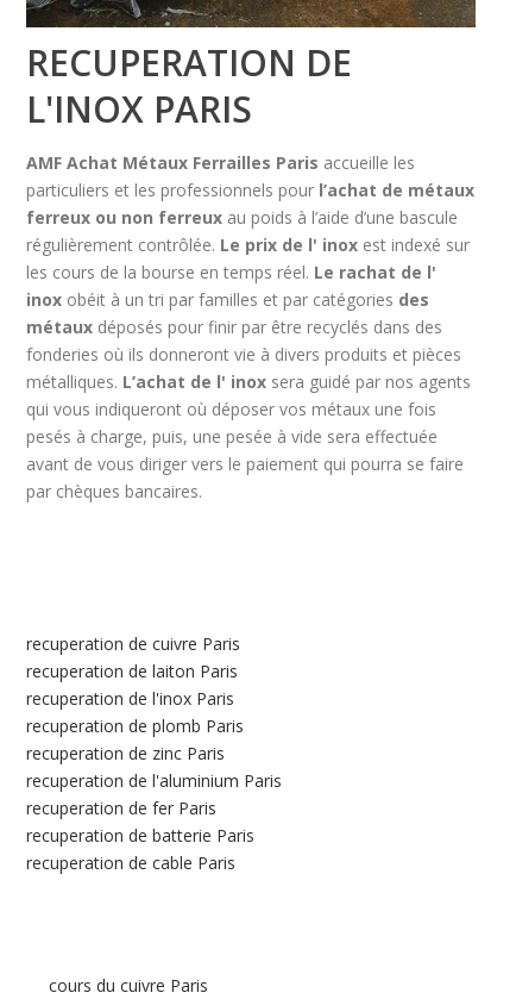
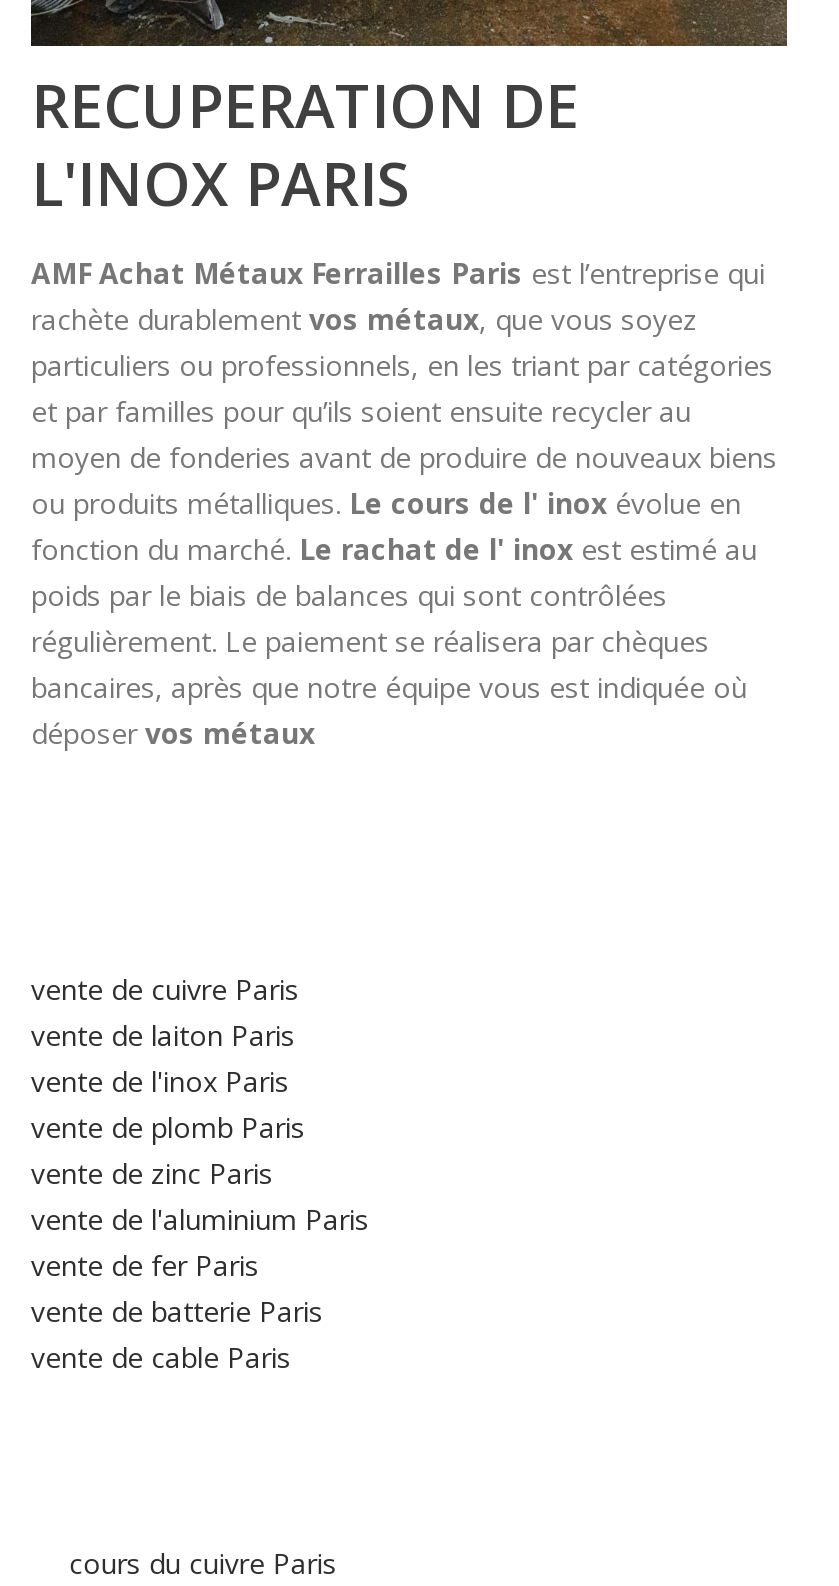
- AMF Achat Métaux Ferrailles Paris accueille les
- particuliers et les professionnels pour l’achat de métaux
- ferreux ou non ferreux au poids à l’aide d’une bascule
- régulièrement contrôlée. Le prix de l' inox est indexé sur
- les cours de la bourse en temps réel. Le rachat de l'
- inox obéit à un tri par familles et par catégories des
- métaux déposés pour finir par être recyclés dans des
- fonderies où ils donneront vie à divers produits et pièces
- métalliques. L’achat de l' inox sera guidé par nos agents
- qui vous indiqueront où déposer vos métaux une fois
- pesés à charge, puis, une pesée à vide sera effectuée
- avant de vous diriger vers le paiement qui pourra se faire
- par chèques bancaires.
+ AMF Achat Métaux Ferrailles Paris est l’entreprise qui
+ rachète durablement vos métaux, que vous soyez
+ particuliers ou professionnels, en les triant par catégories
+ et par familles pour qu’ils soient ensuite recycler au
+ moyen de fonderies avant de produire de nouveaux biens
+ ou produits métalliques. Le cours de l' inox évolue en
+ fonction du marché. Le rachat de l' inox est estimé au
+ poids par le biais de balances qui sont contrôlées
+ régulièrement. Le paiement se réalisera par chèques
+ bancaires, après que notre équipe vous est indiquée où
+ déposer vos métaux

- recuperation de cuivre Paris
- recuperation de laiton Paris
- recuperation de l'inox Paris
- recuperation de plomb Paris
- recuperation de zinc Paris
- recuperation de l'aluminium Paris
- recuperation de fer Paris
- recuperation de batterie Paris
- recuperation de cable Paris
+ vente de cuivre Paris
+ vente de laiton Paris
+ vente de l'inox Paris
+ vente de plomb Paris
+ vente de zinc Paris
+ vente de l'aluminium Paris
+ vente de fer Paris
+ vente de batterie Paris
+ vente de cable Paris
